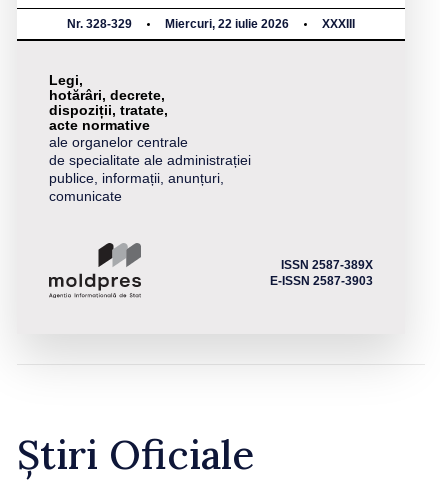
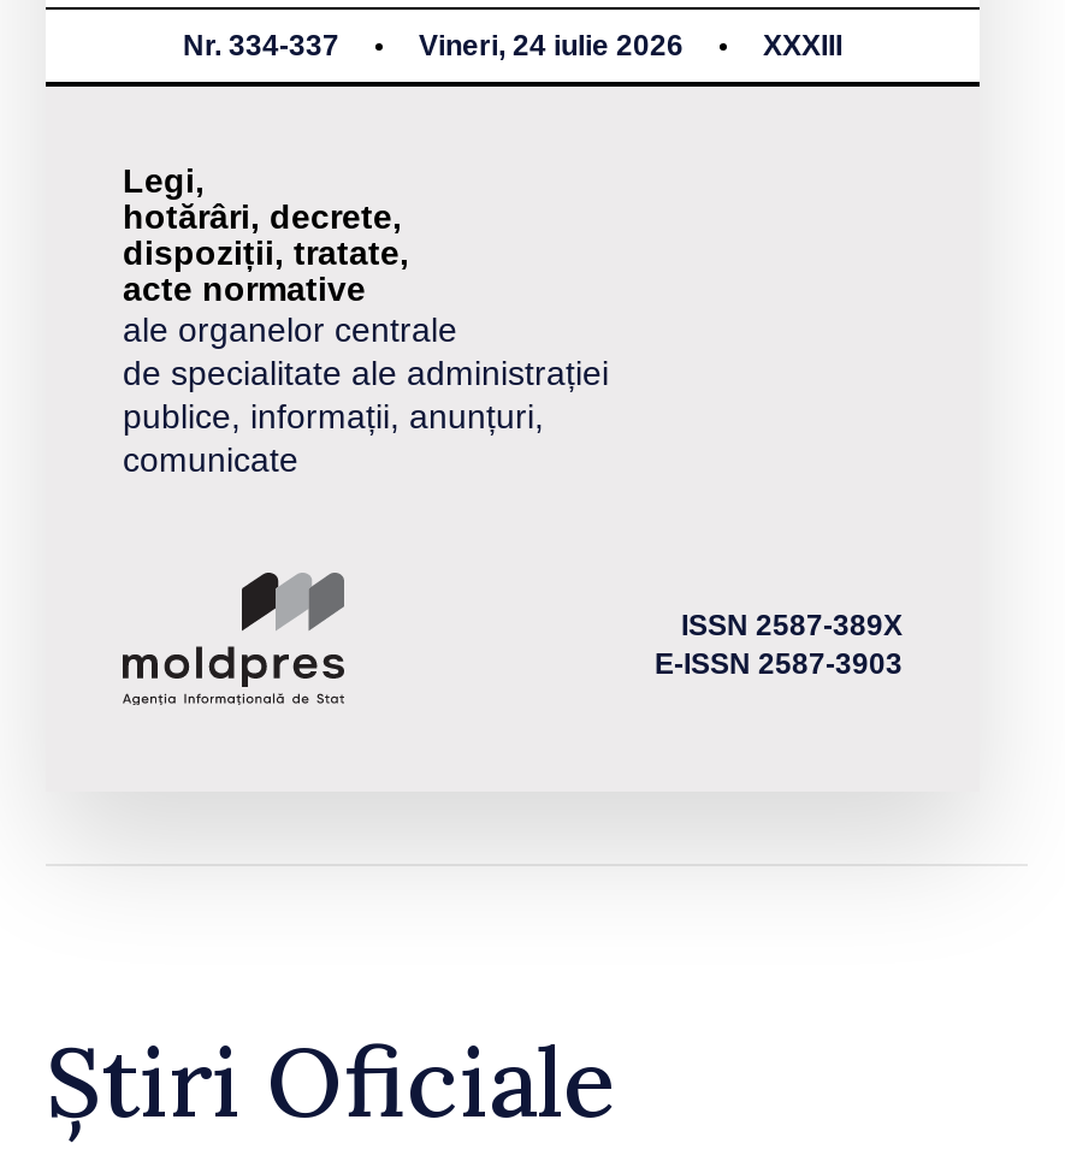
- Nr. 328-329
- Miercuri, 22 iulie 2026
+ Nr. 334-337
+ Vineri, 24 iulie 2026
